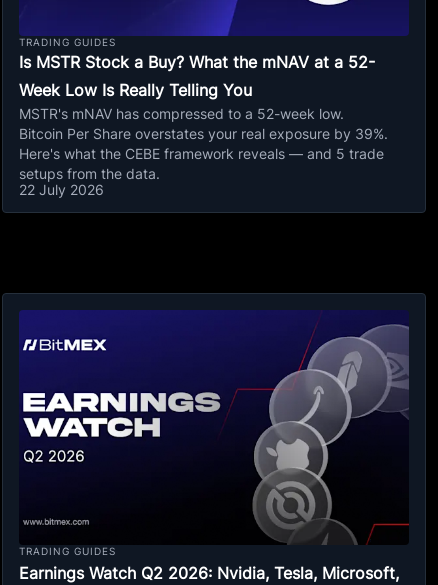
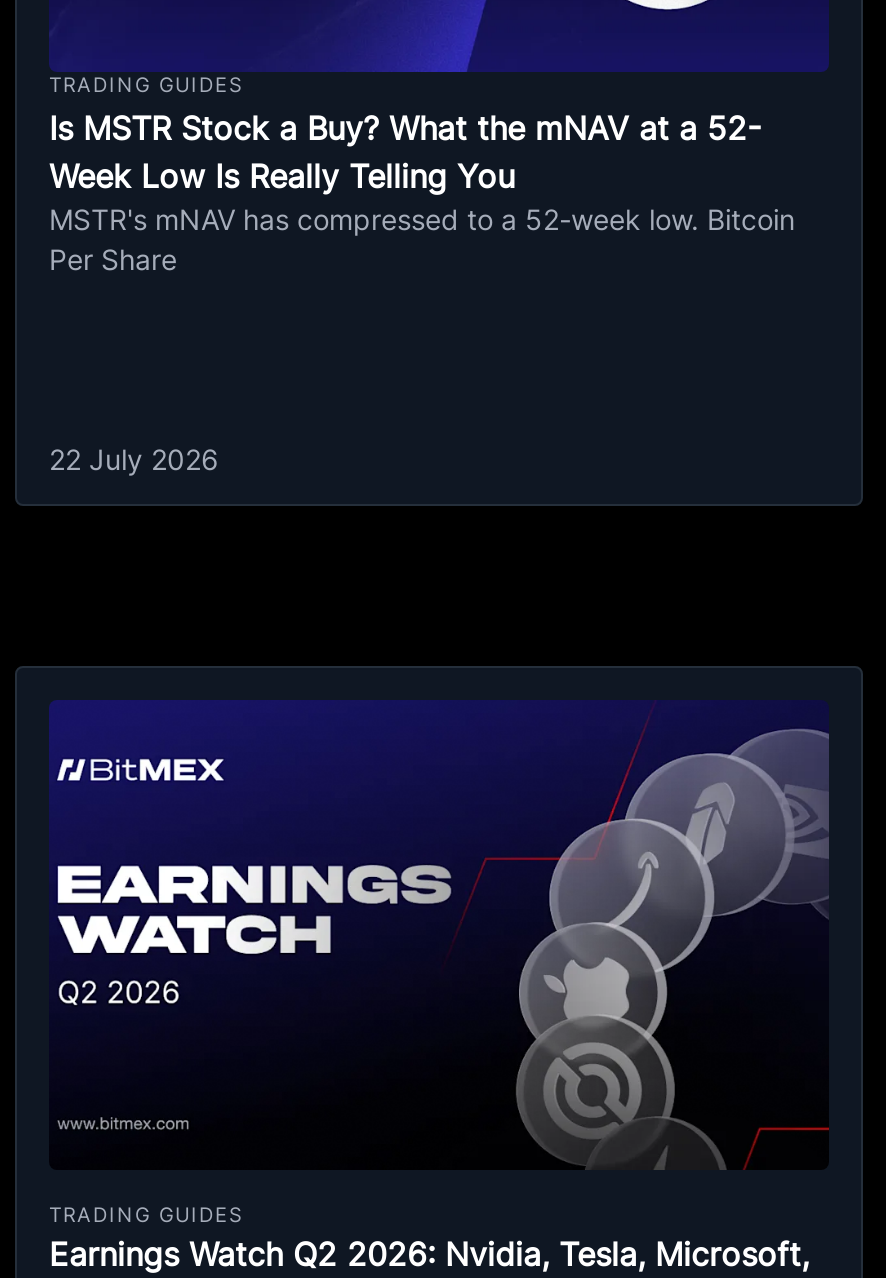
- MSTR's mNAV has compressed to a 52-week low.
- Bitcoin Per Share overstates your real exposure by 39%.
- Here's what the CEBE framework reveals — and 5 trade
- setups from the data.
+ MSTR's mNAV has compressed to a 52-week low. Bitcoin
+ Per Share
